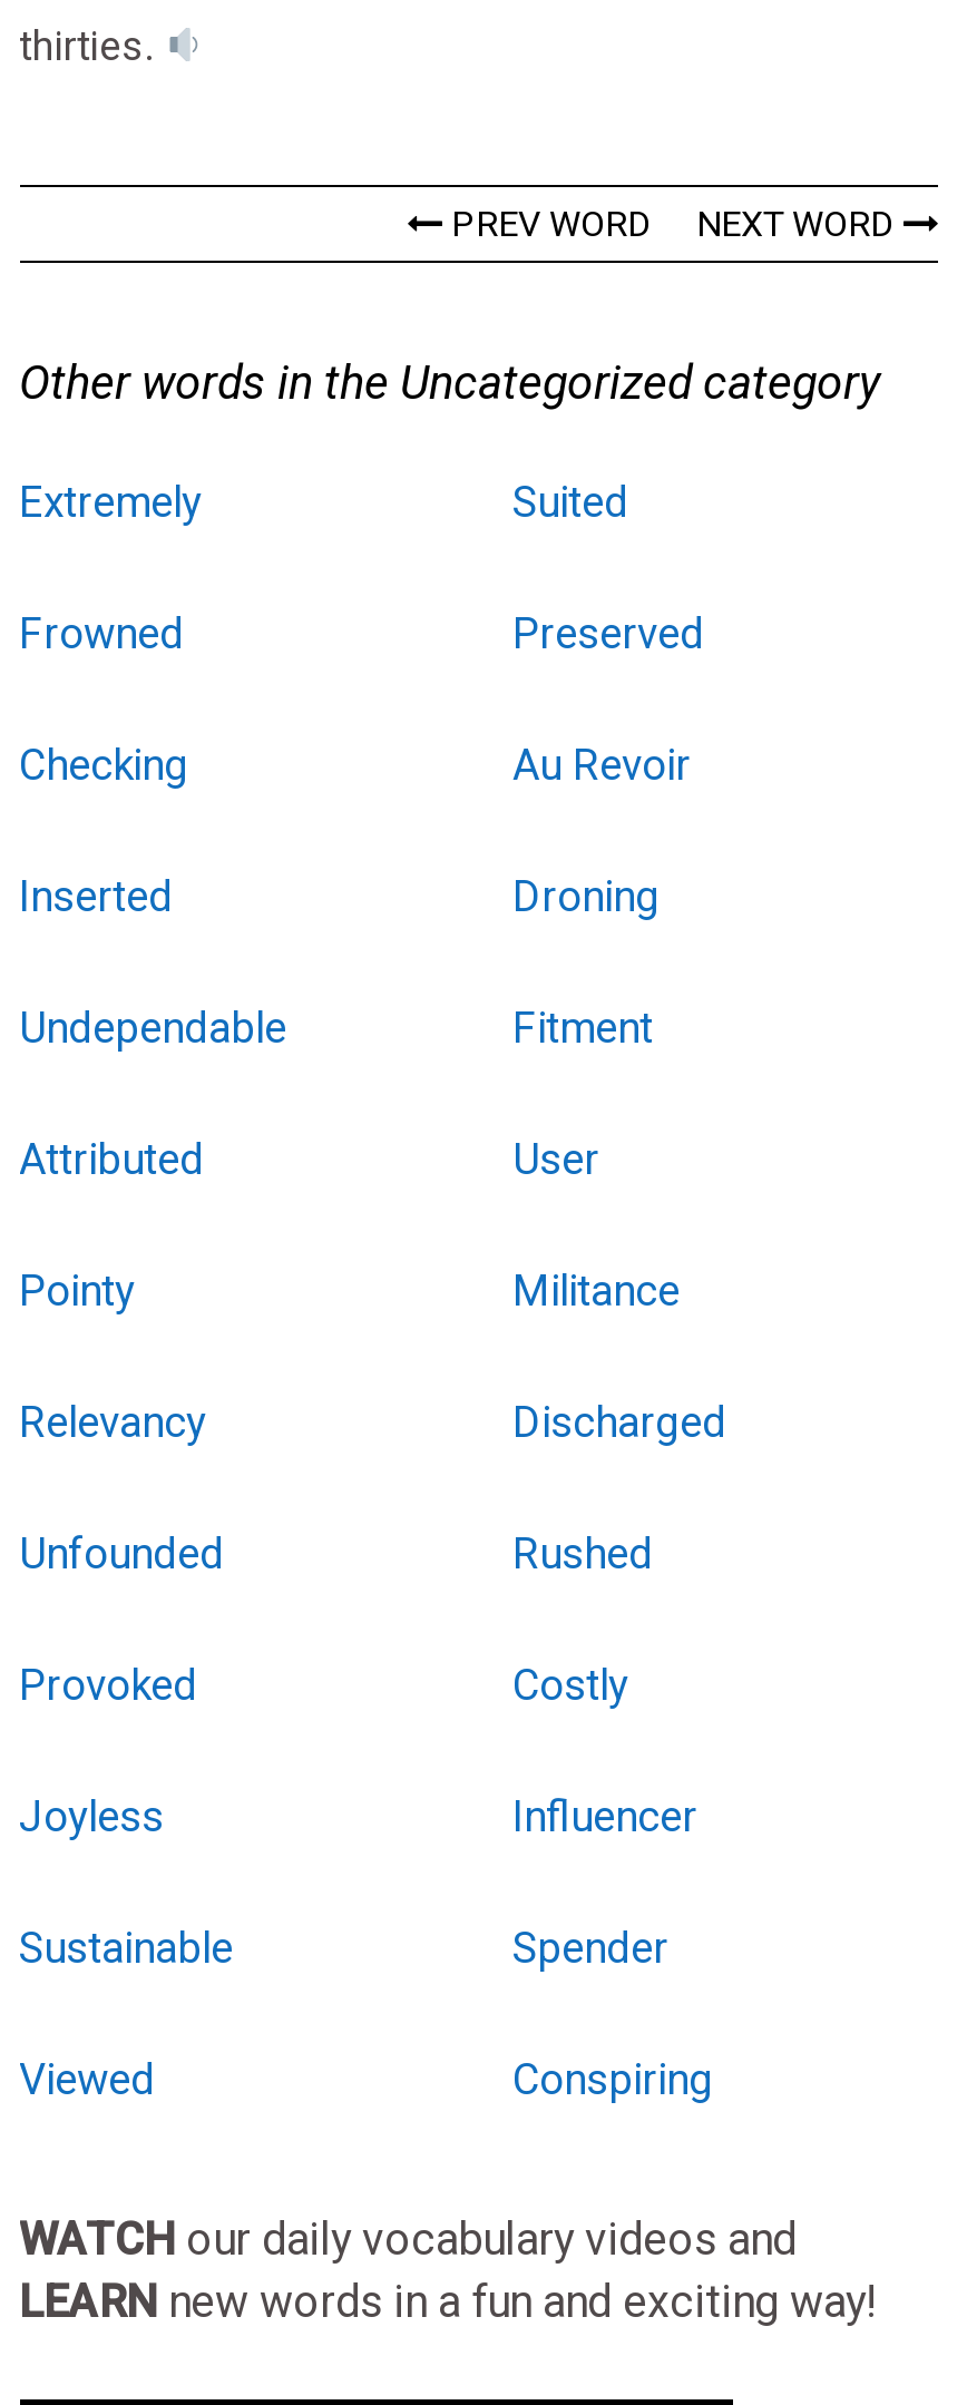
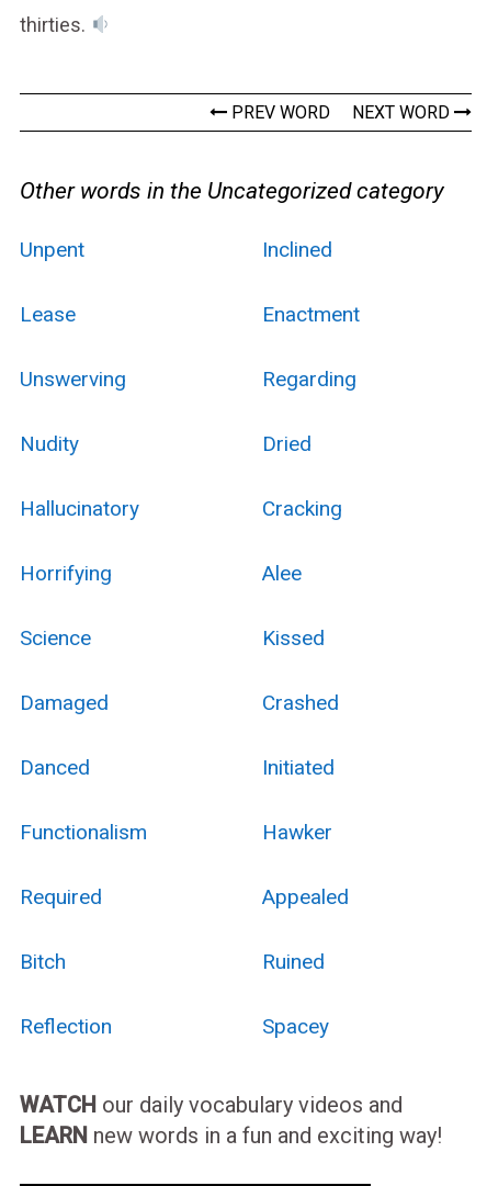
- Extremely
- Suited
+ Unpent
+ Inclined

- Frowned
- Preserved
+ Lease
+ Enactment

- Checking
- Au Revoir
+ Unswerving
+ Regarding

- Inserted
- Droning
+ Nudity
+ Dried

- Undependable
- Fitment
+ Hallucinatory
+ Cracking

- Attributed
- User
+ Horrifying
+ Alee

- Pointy
- Militance
+ Science
+ Kissed

- Relevancy
- Discharged
+ Damaged
+ Crashed

- Unfounded
- Rushed
+ Danced
+ Initiated

- Provoked
- Costly
+ Functionalism
+ Hawker

- Joyless
- Influencer
+ Required
+ Appealed

- Sustainable
- Spender
+ Bitch
+ Ruined

- Viewed
- Conspiring
+ Reflection
+ Spacey
